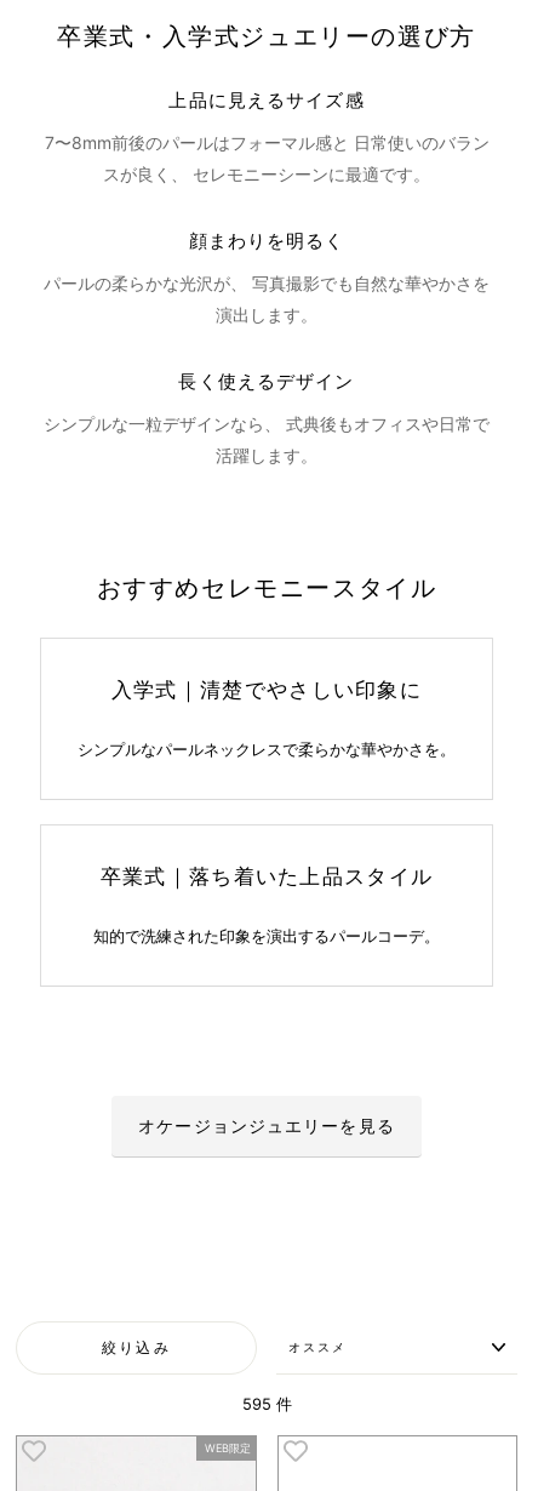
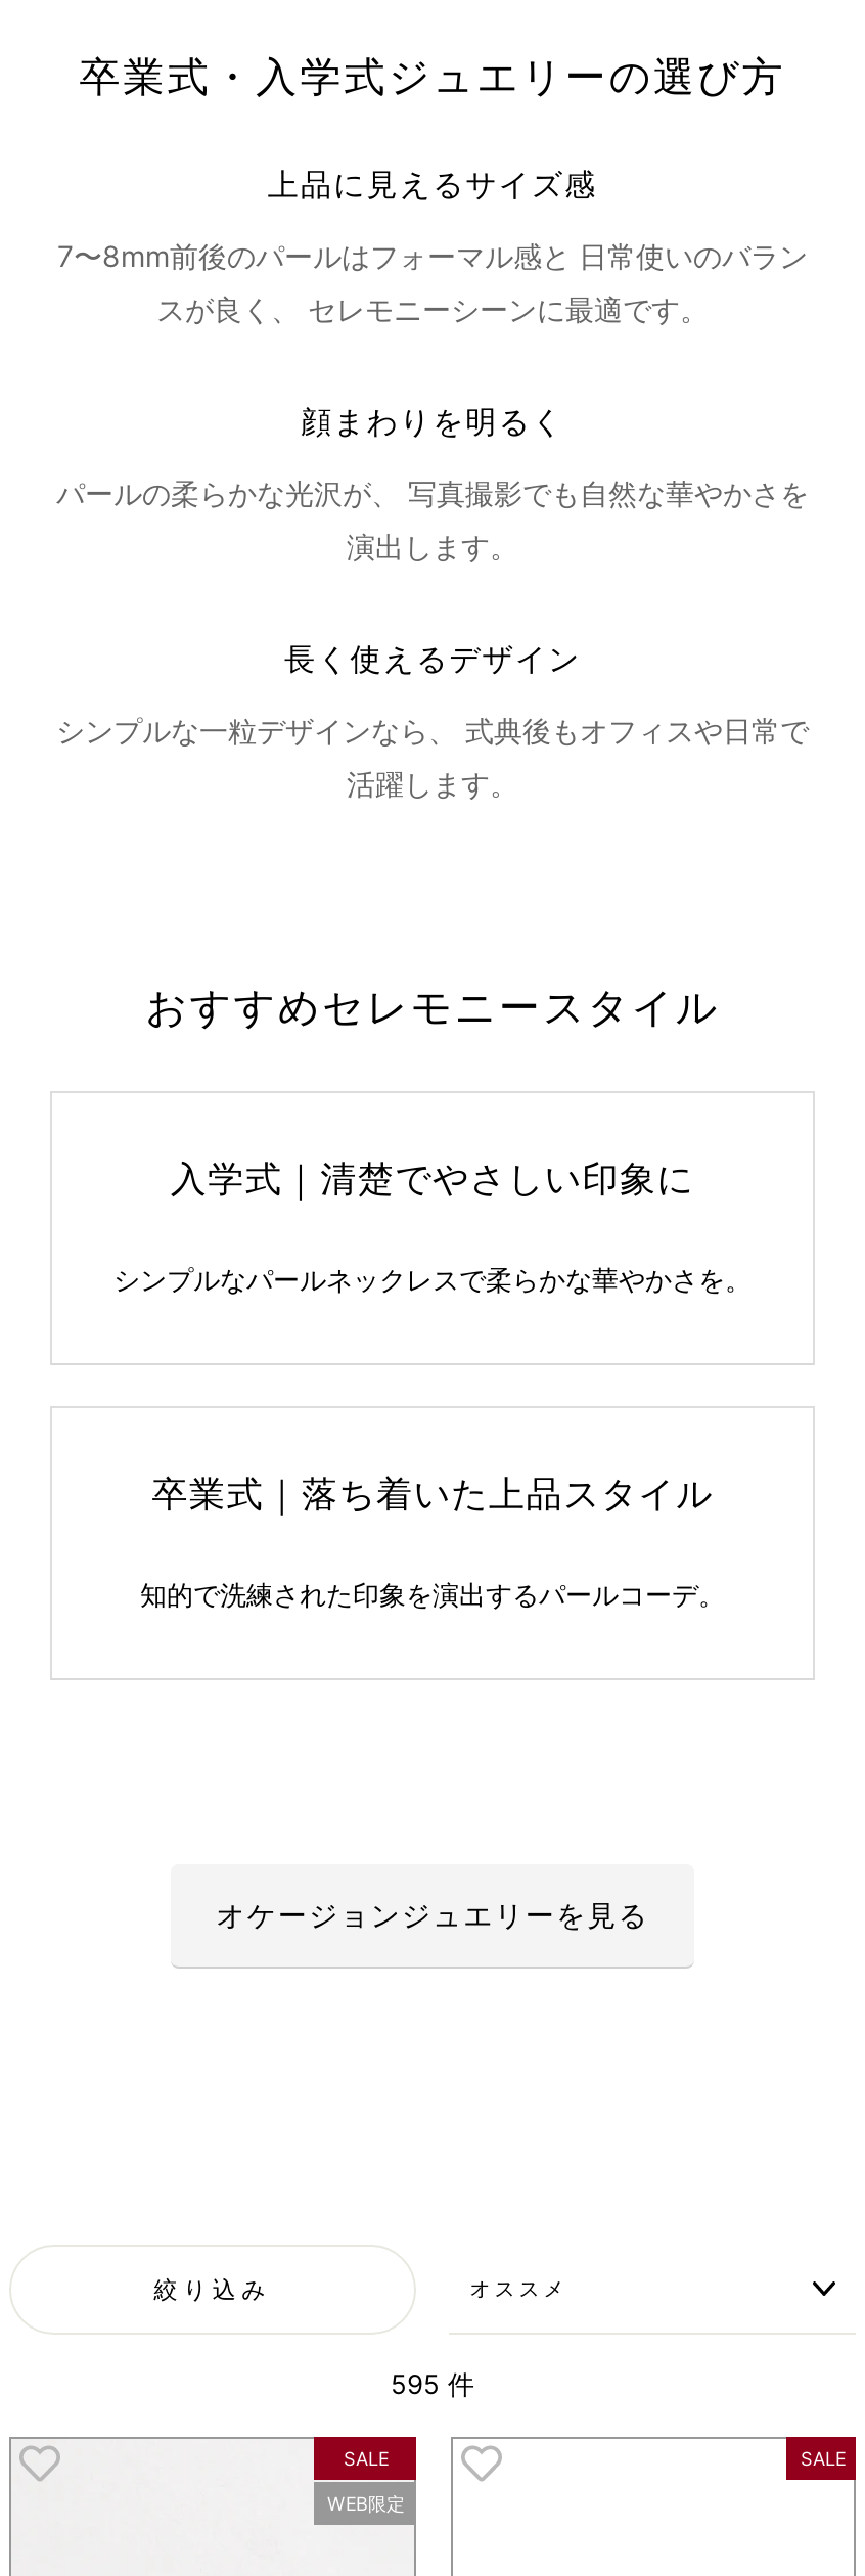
+ SALE

+ SALE
